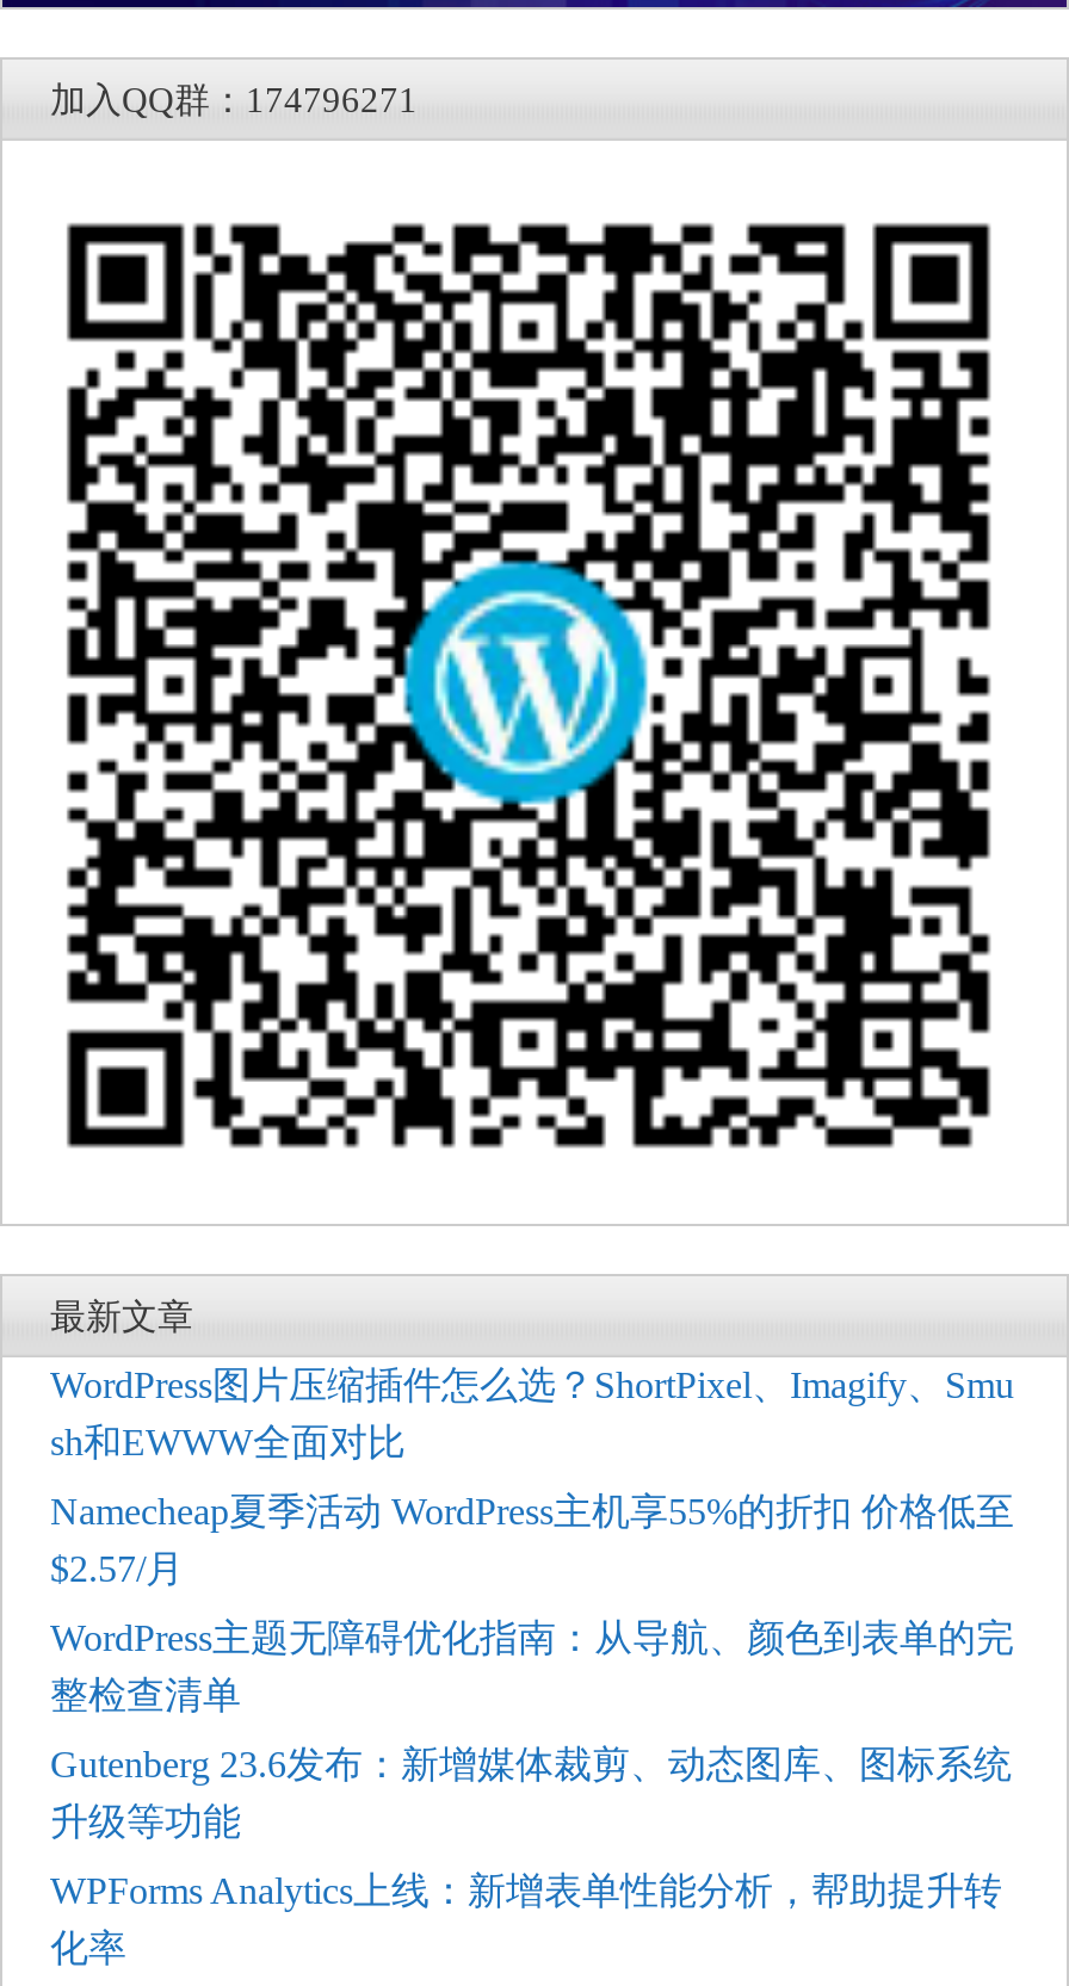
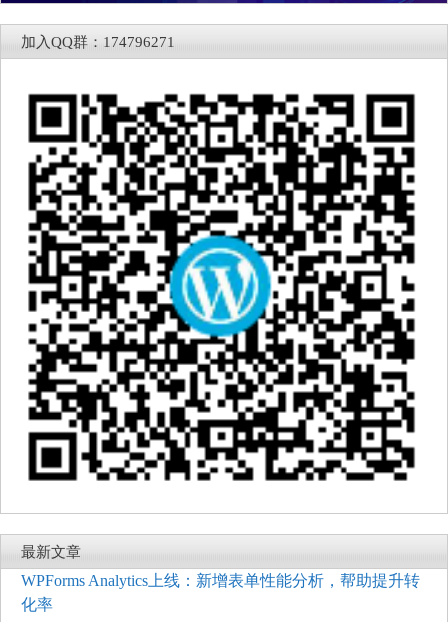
- WordPress图片压缩插件怎么选？ShortPixel、Imagify、Smu
- sh和EWWW全面对比
- Namecheap夏季活动 WordPress主机享55%的折扣 价格低至
- $2.57/月
- WordPress主题无障碍优化指南：从导航、颜色到表单的完
- 整检查清单
- Gutenberg 23.6发布：新增媒体裁剪、动态图库、图标系统
- 升级等功能
